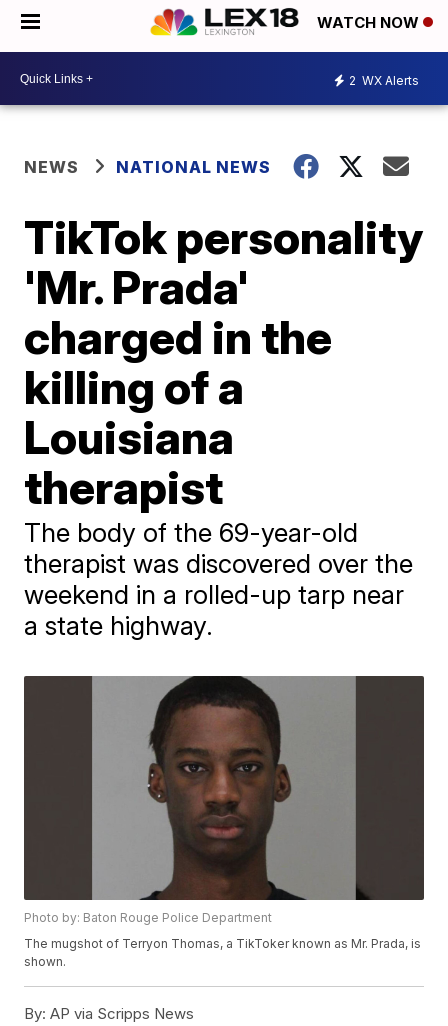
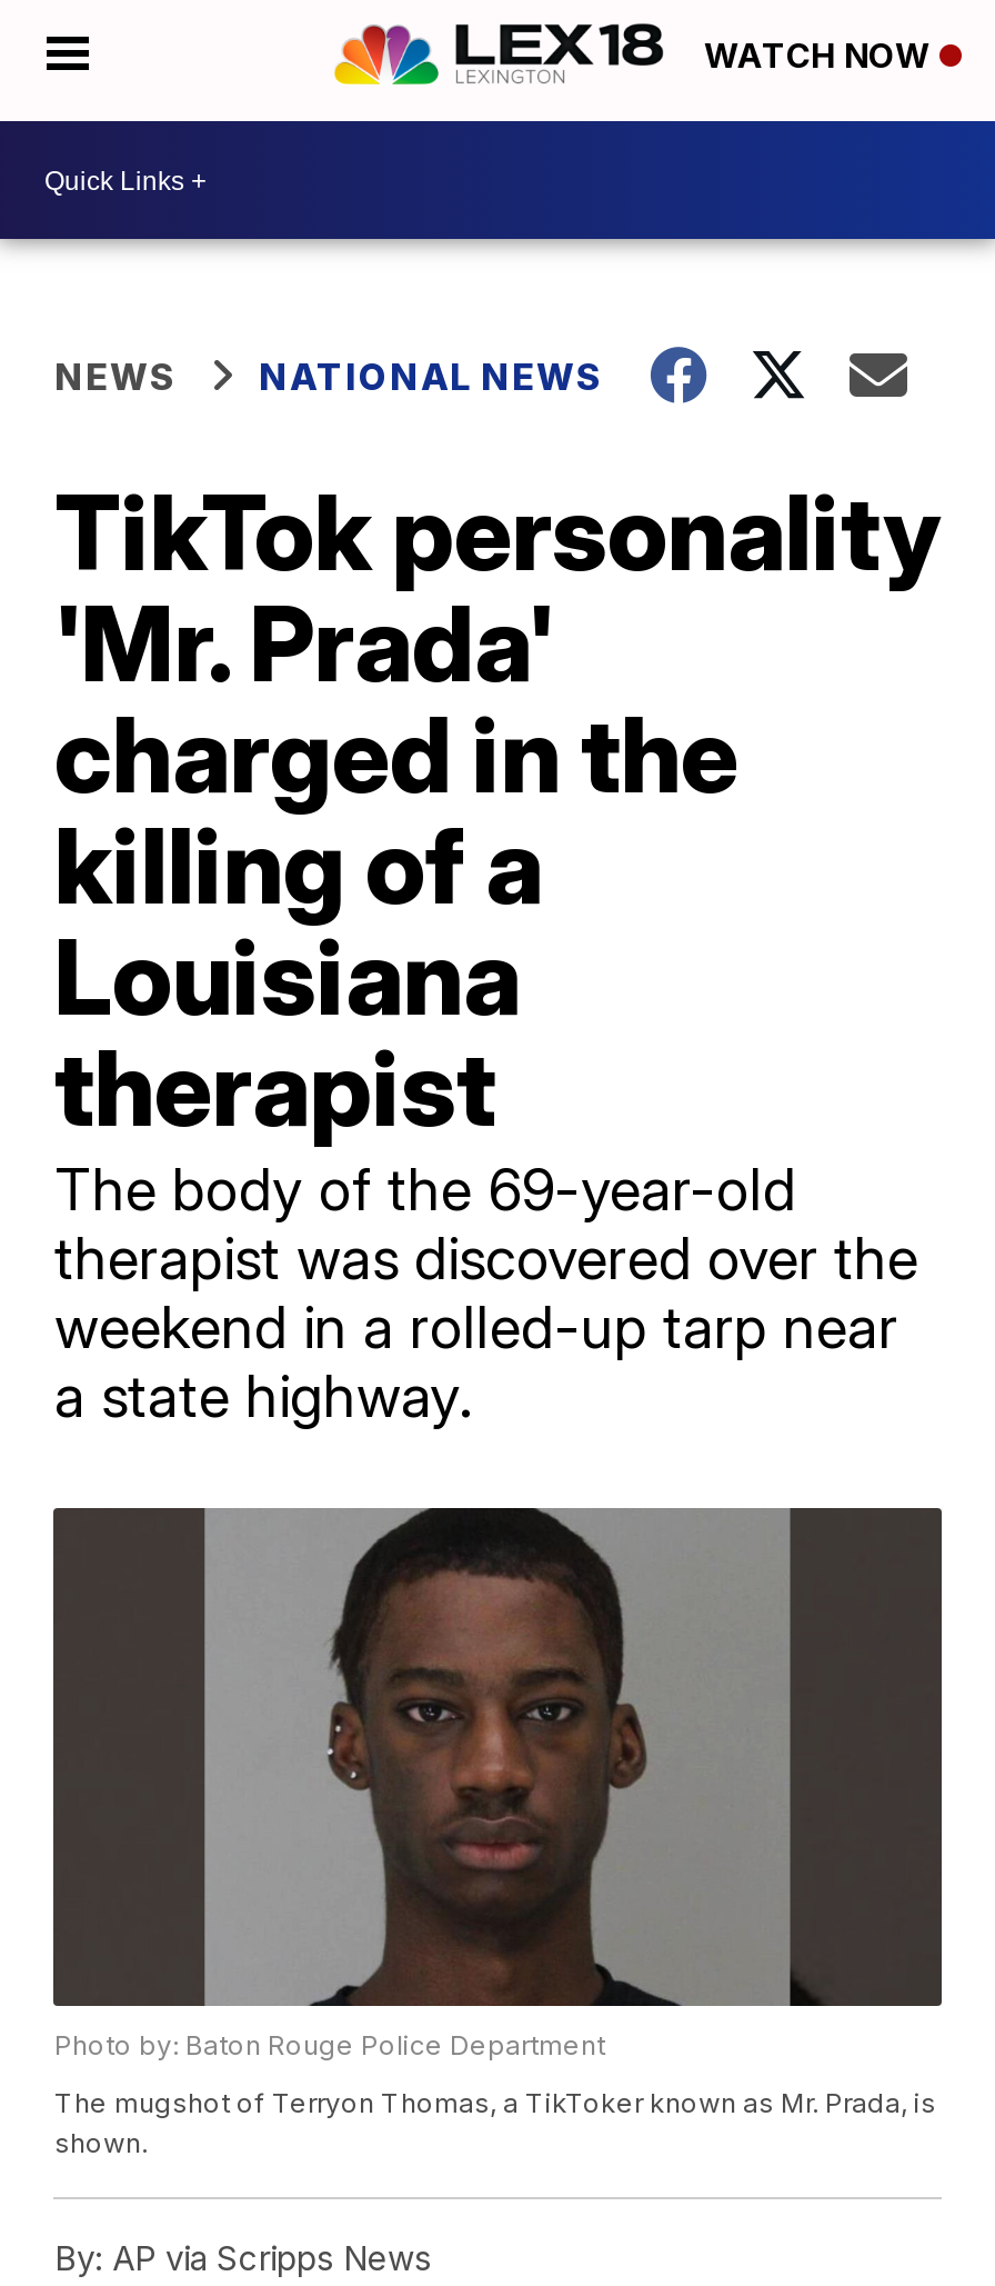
- 2 WX Alerts
